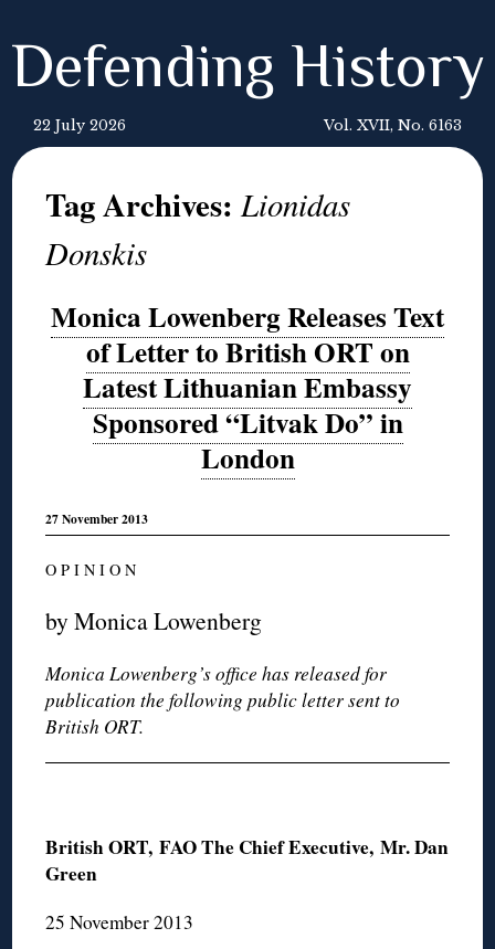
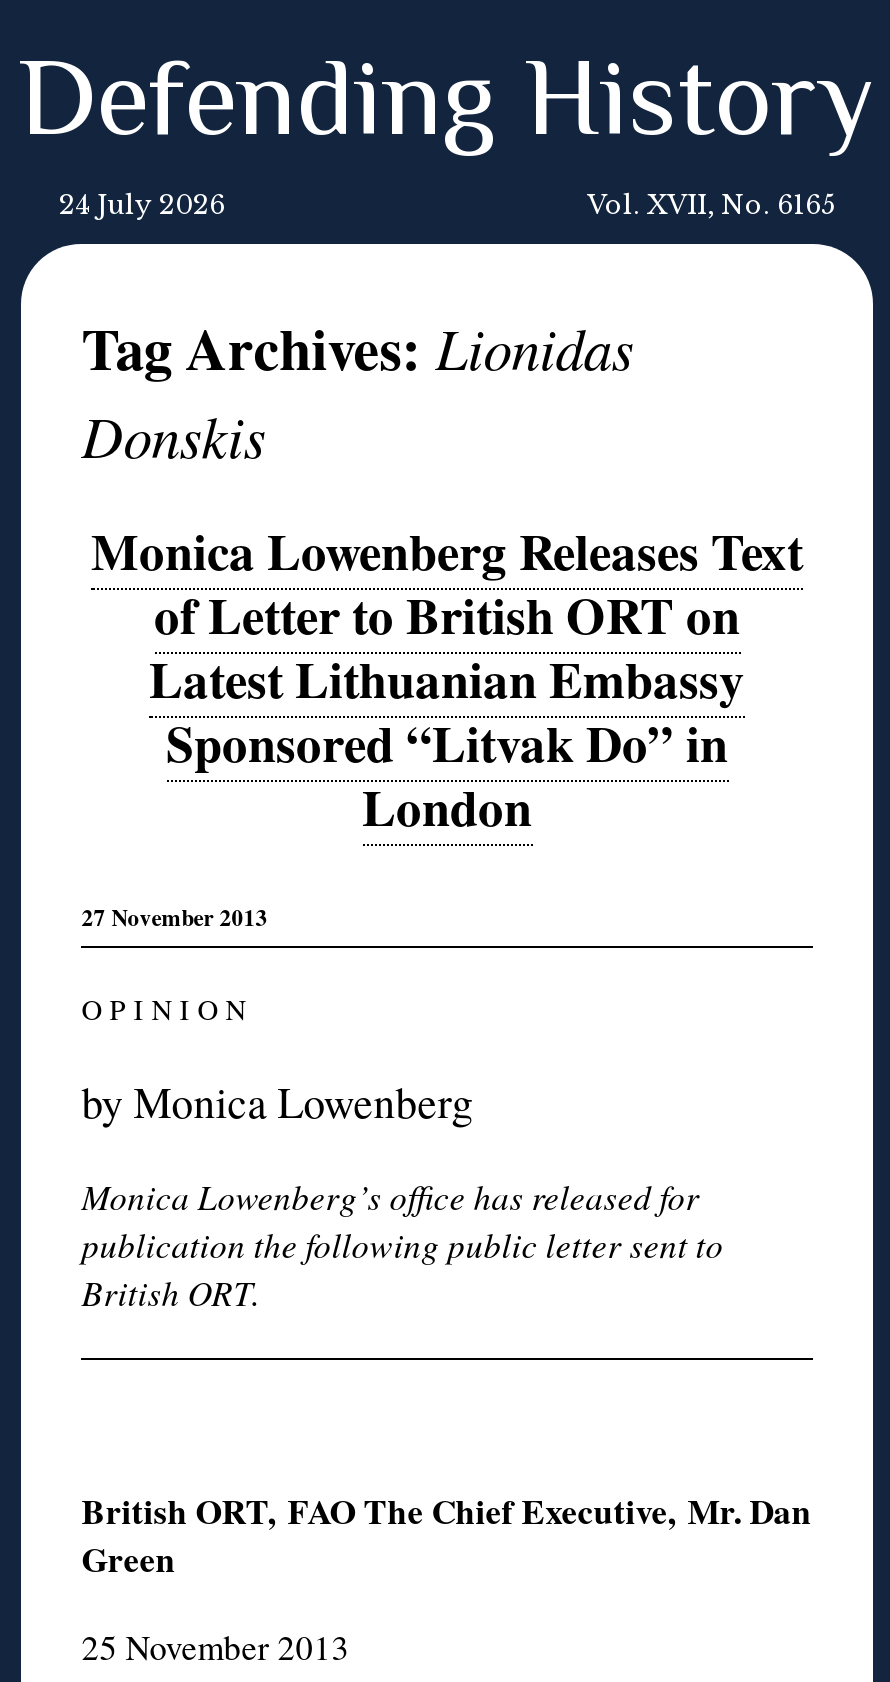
- 22 July 2026
+ 24 July 2026

- Vol. XVII, No. 6163
+ Vol. XVII, No. 6165
